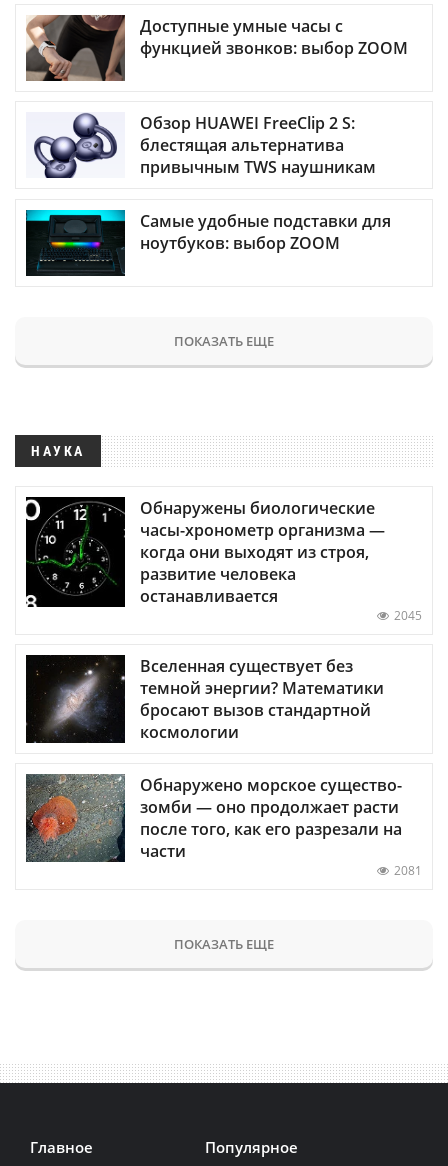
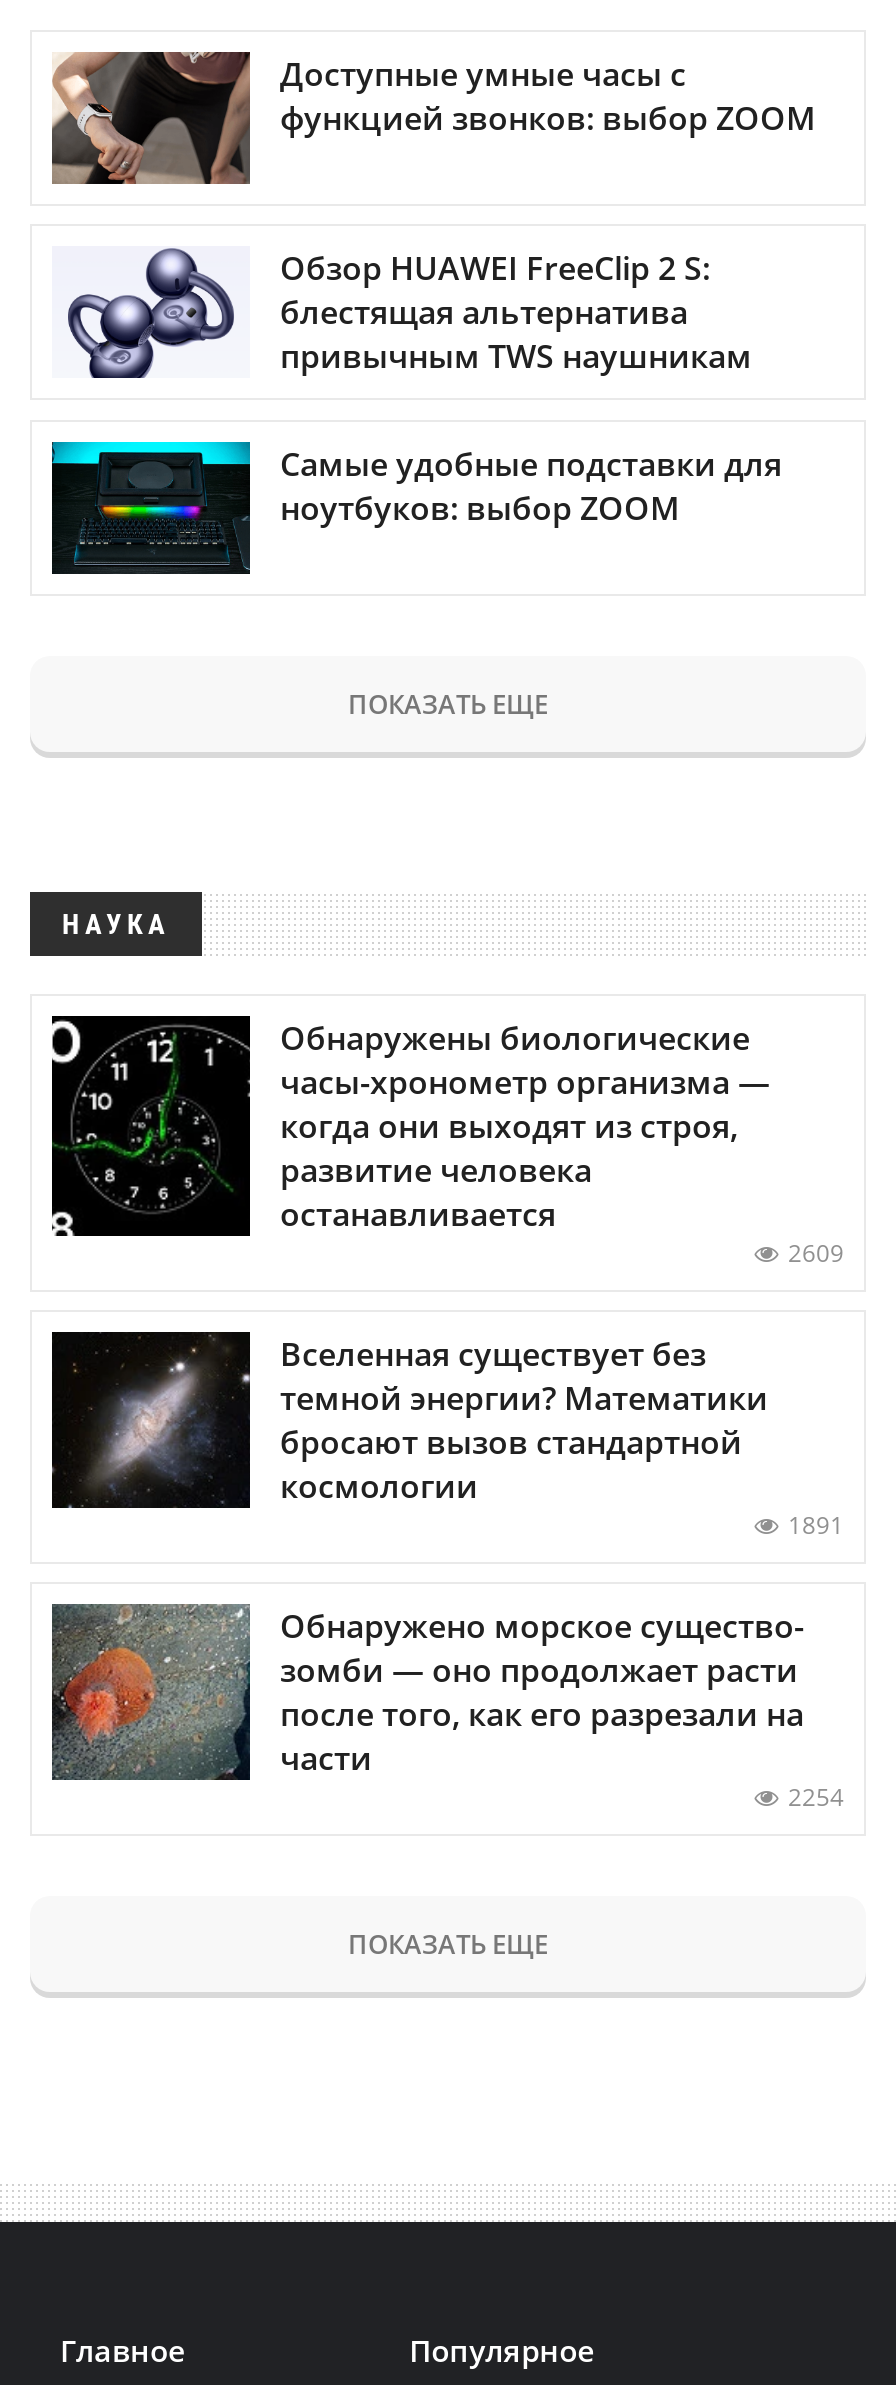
- 2045
+ 2609

+ 1891

- 2081
+ 2254
